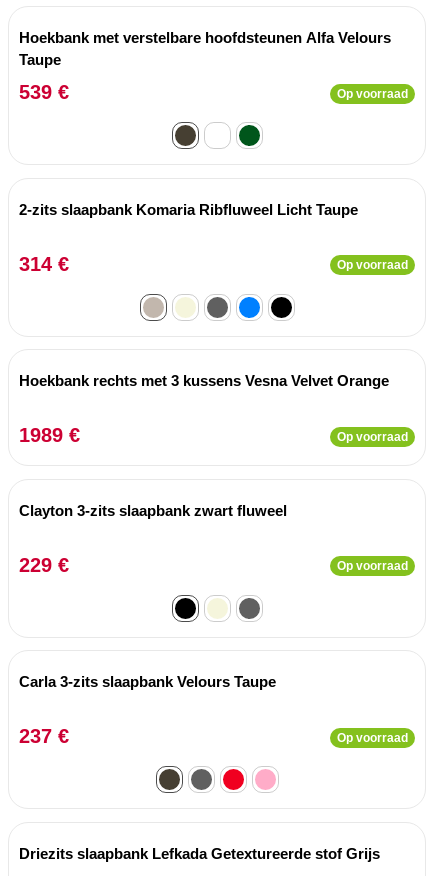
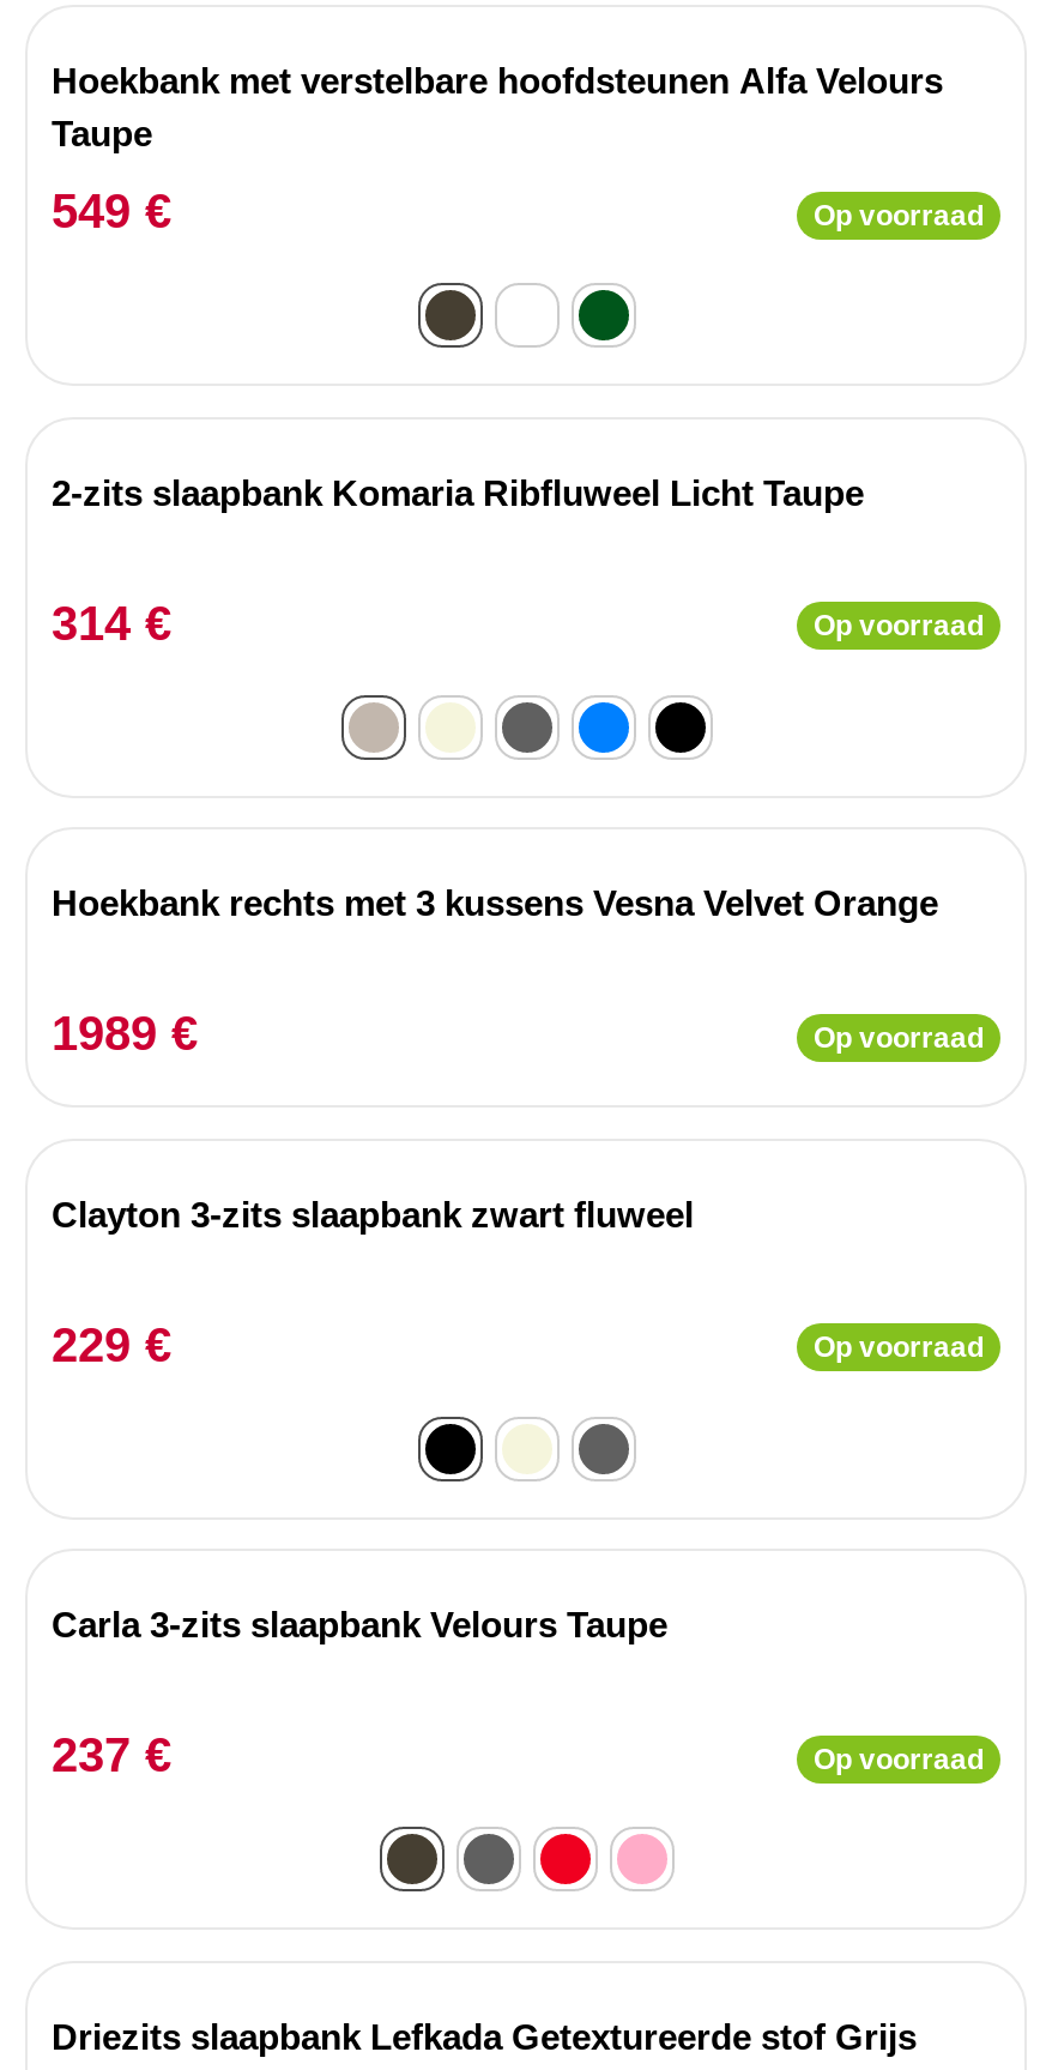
- 539 €
+ 549 €
